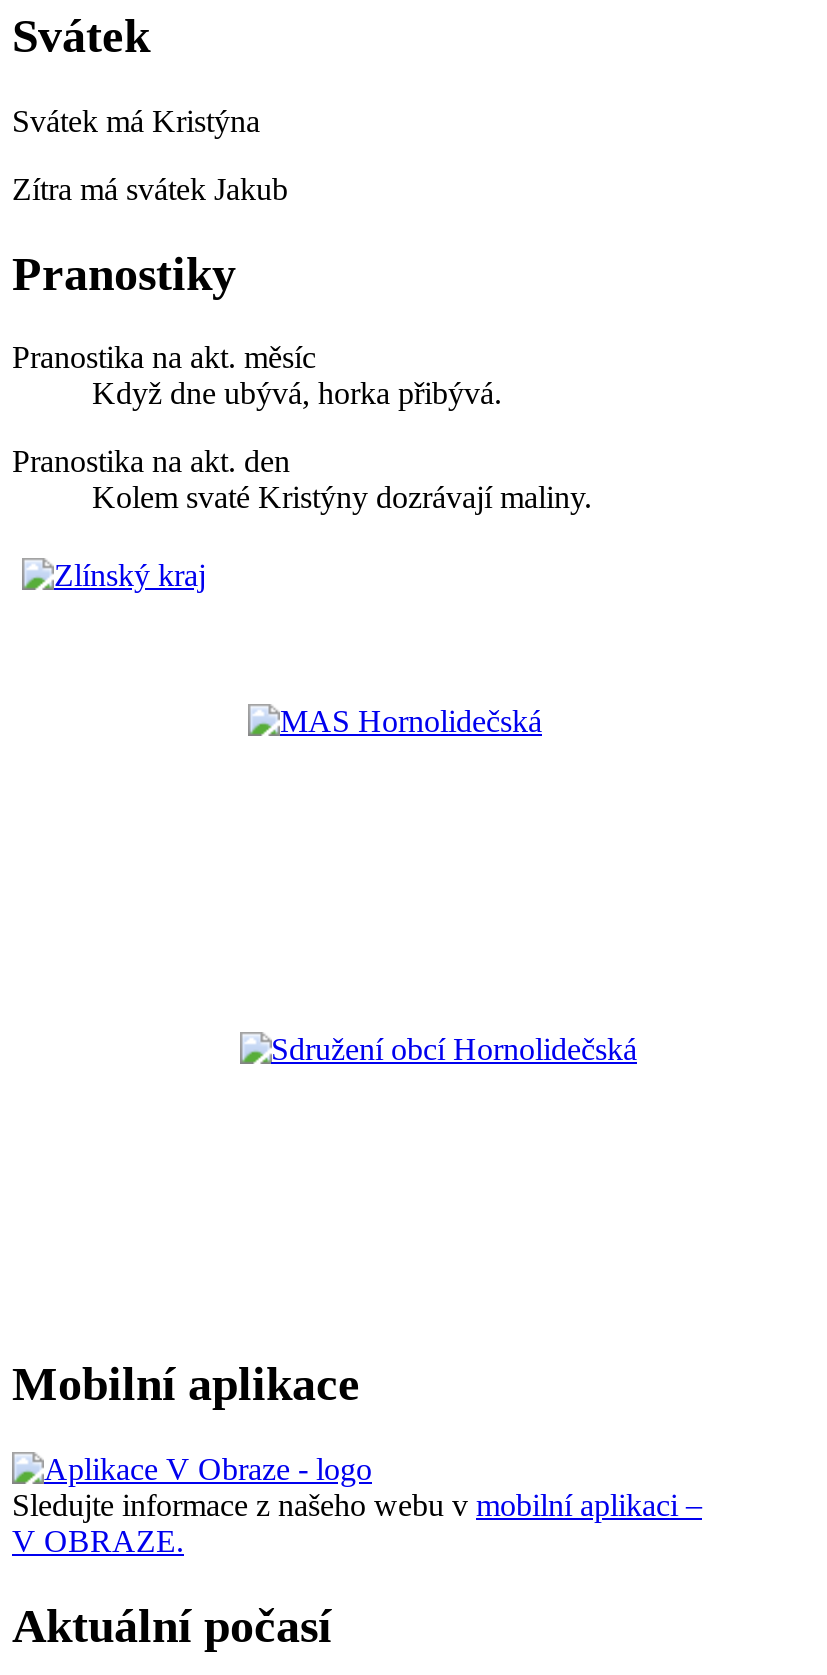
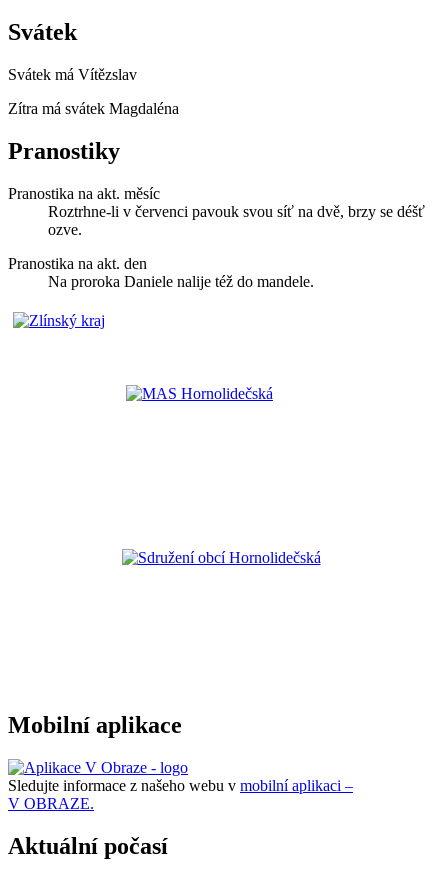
- Svátek má Kristýna
+ Svátek má Vítězslav

- Zítra má svátek Jakub
+ Zítra má svátek Magdaléna

- Když dne ubývá, horka přibývá.
+ Roztrhne-li v červenci pavouk svou síť na dvě, brzy se déšť
+ ozve.

- Kolem svaté Kristýny dozrávají maliny.
+ Na proroka Daniele nalije též do mandele.
